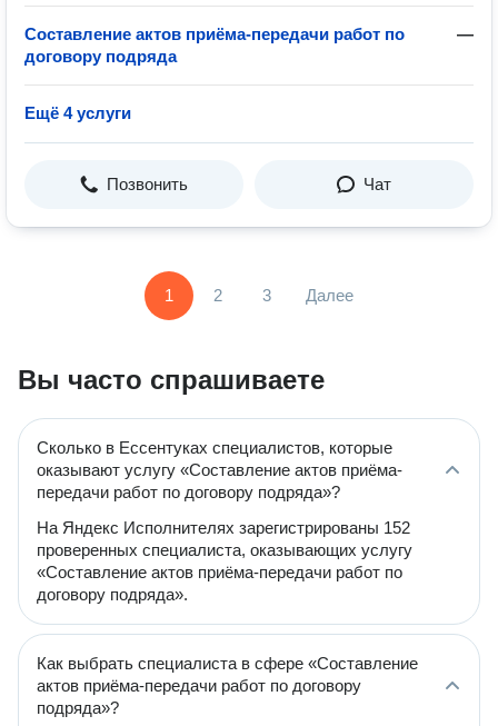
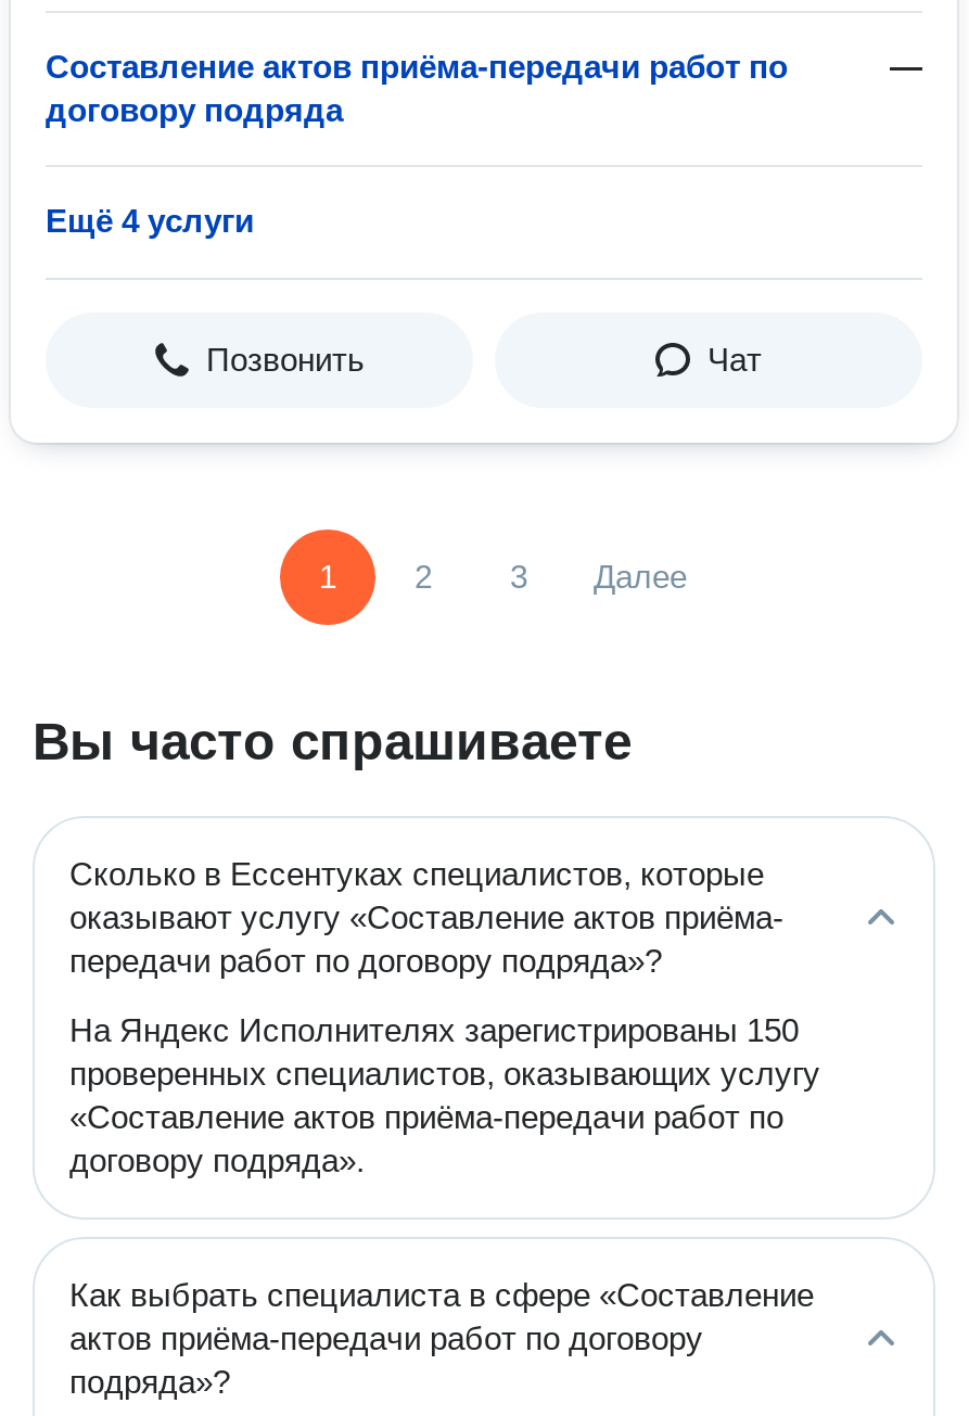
- На Яндекс Исполнителях зарегистрированы 152
+ На Яндекс Исполнителях зарегистрированы 150

- проверенных специалиста, оказывающих услугу
+ проверенных специалистов, оказывающих услугу
